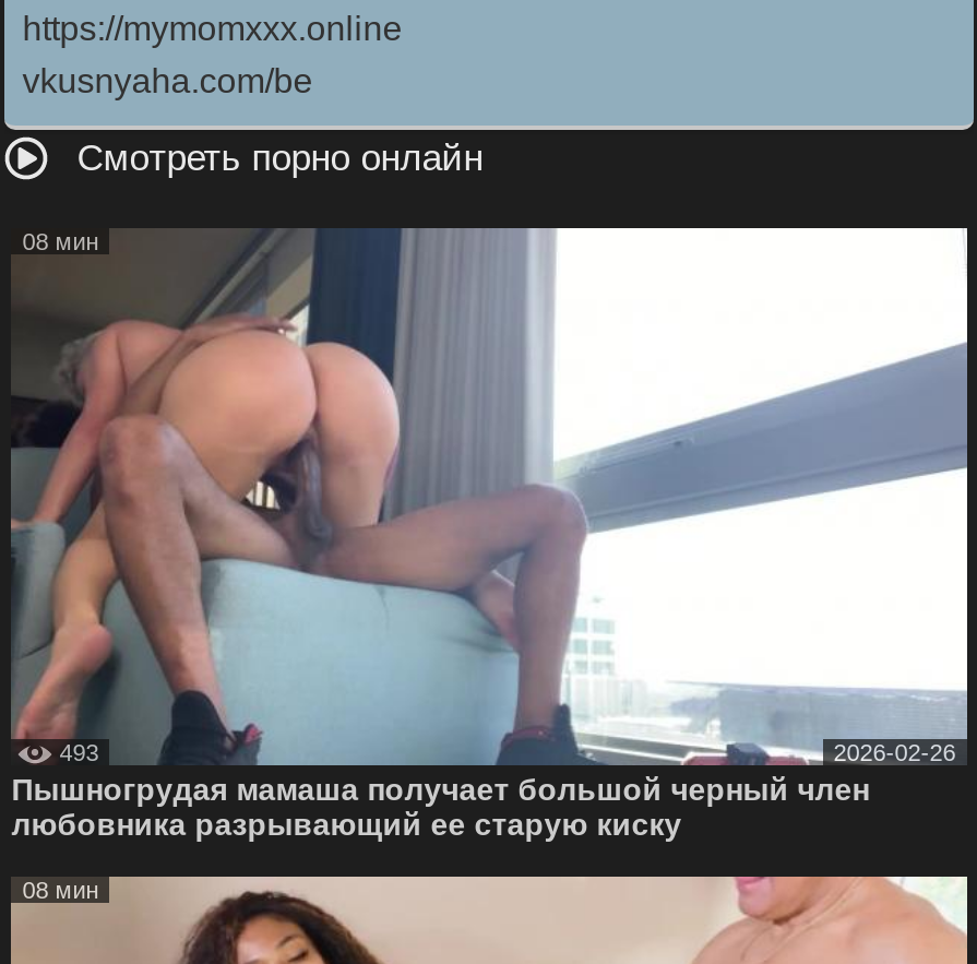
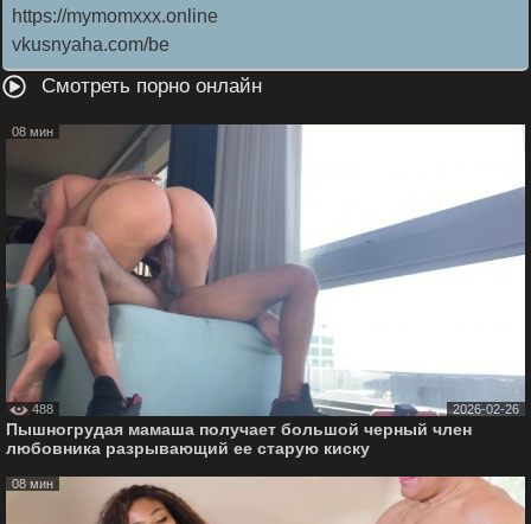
- 493
+ 488
